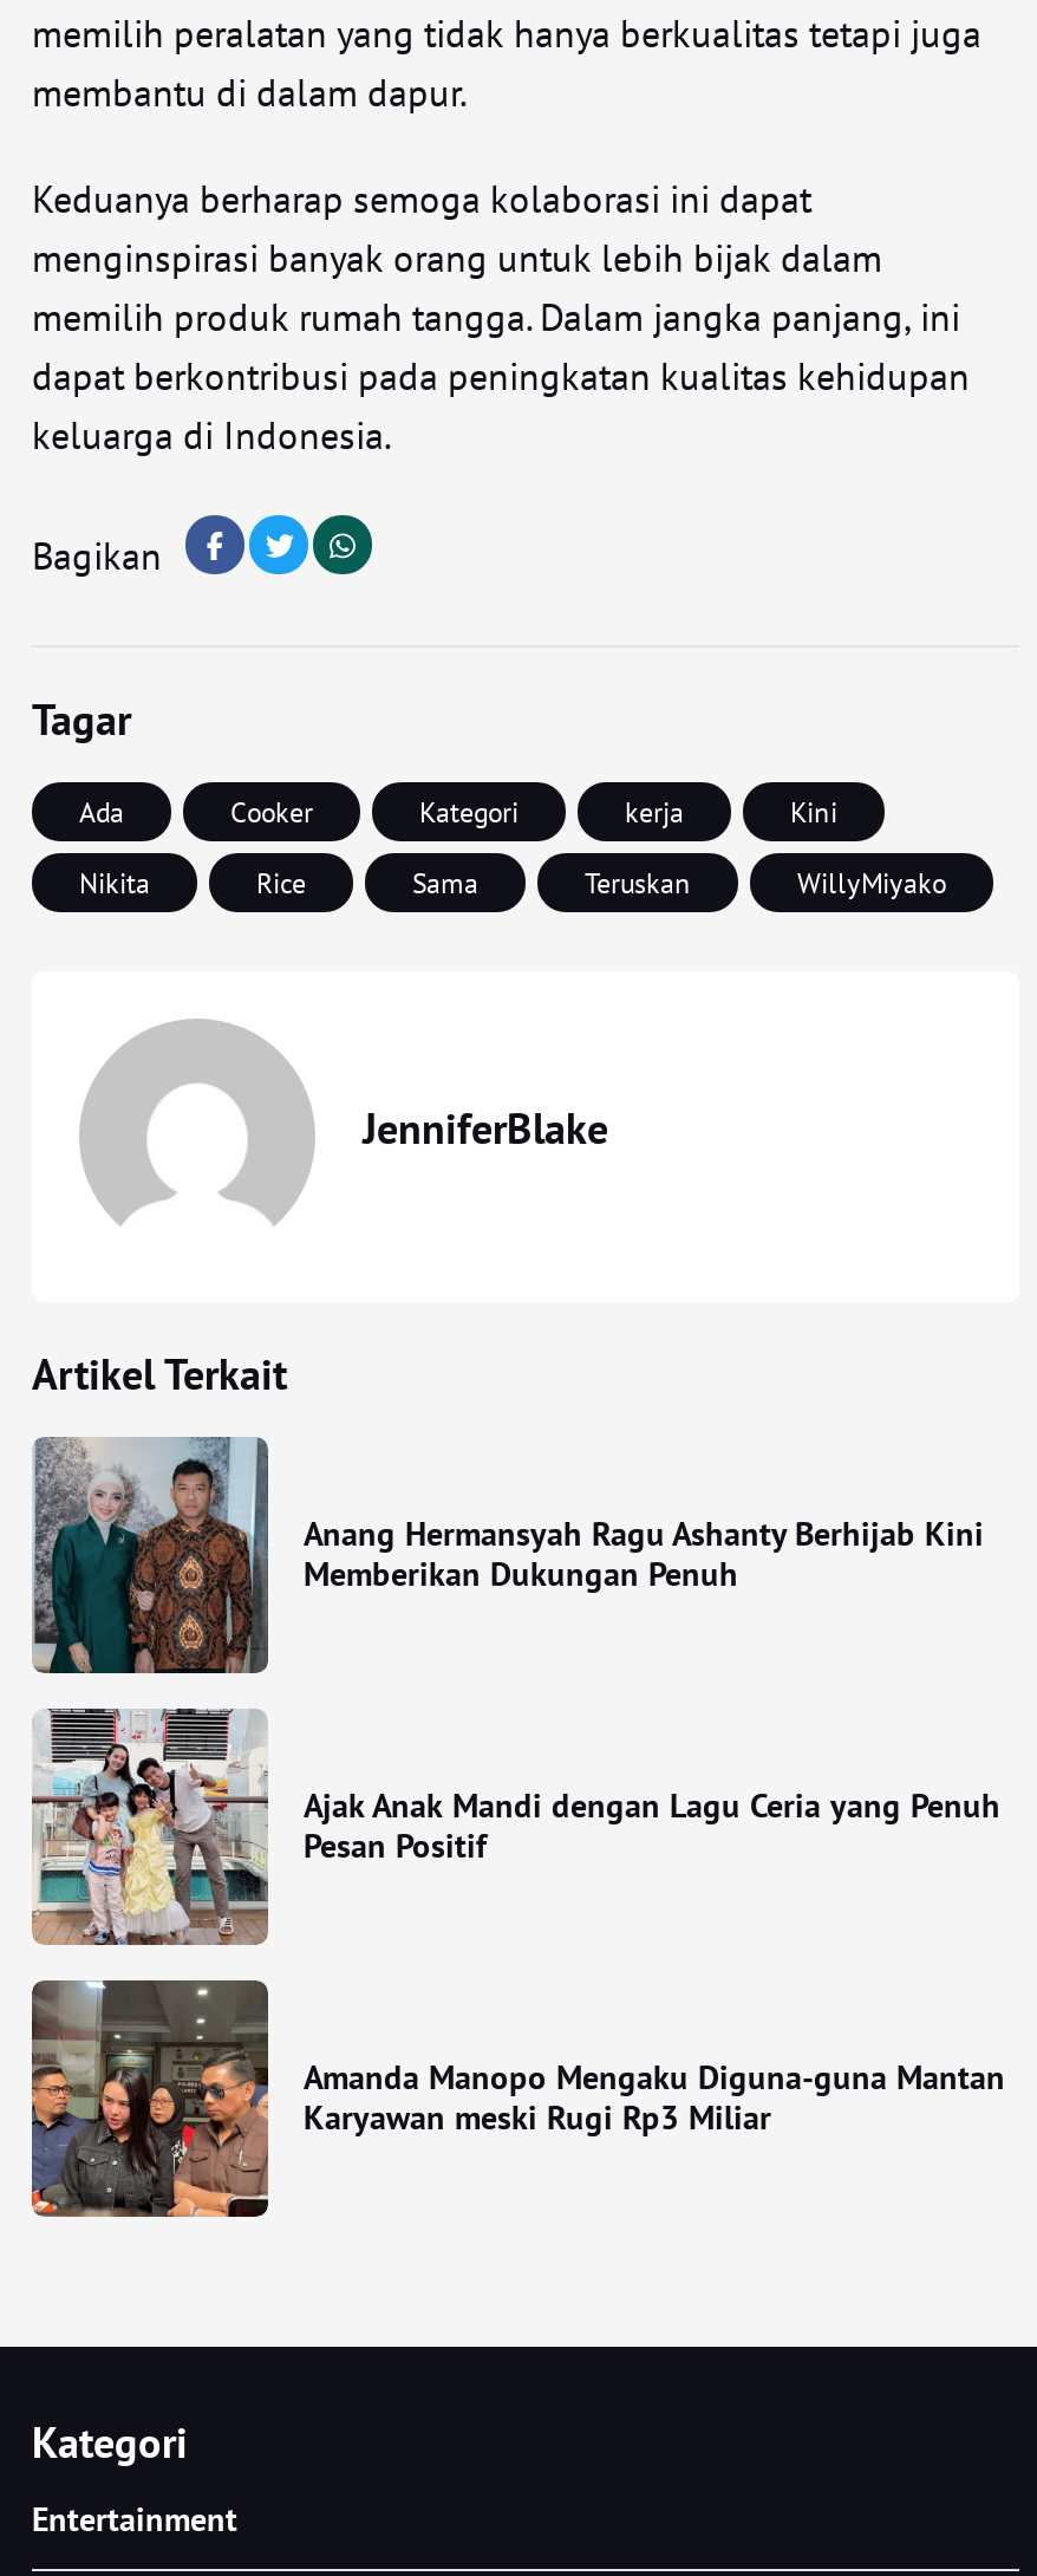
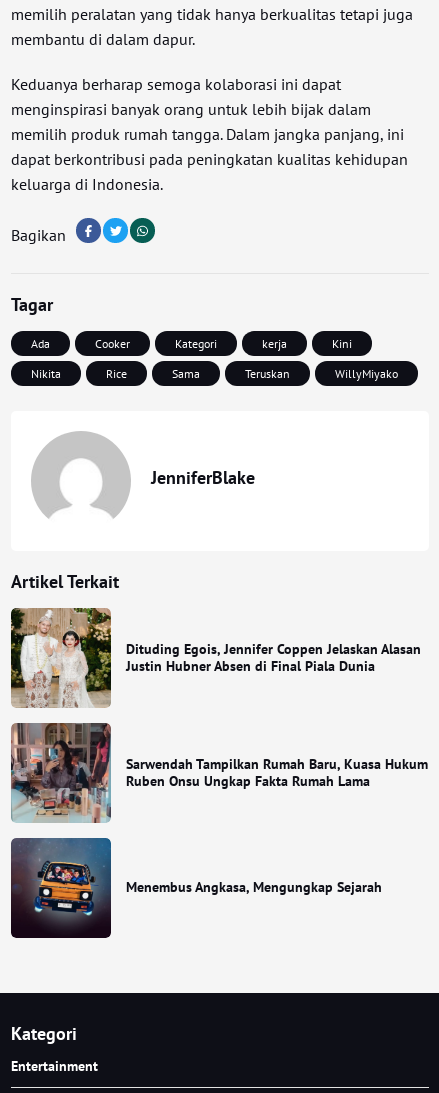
- [image]
- Anang Hermansyah Ragu Ashanty Berhijab Kini
- Memberikan Dukungan Penuh
+ [image]
+ Dituding Egois, Jennifer Coppen Jelaskan Alasan
+ Justin Hubner Absen di Final Piala Dunia

- [image]
- Ajak Anak Mandi dengan Lagu Ceria yang Penuh
- Pesan Positif
+ [image]
+ Sarwendah Tampilkan Rumah Baru, Kuasa Hukum
+ Ruben Onsu Ungkap Fakta Rumah Lama

- [image]
- Amanda Manopo Mengaku Diguna-guna Mantan
- Karyawan meski Rugi Rp3 Miliar
+ [image]
+ Menembus Angkasa, Mengungkap Sejarah
